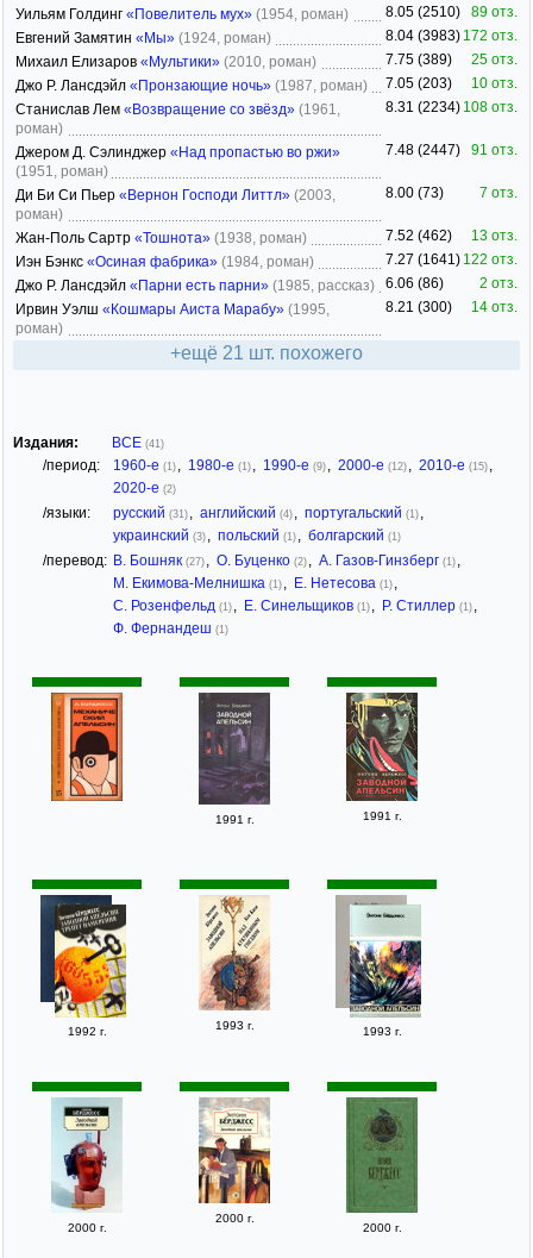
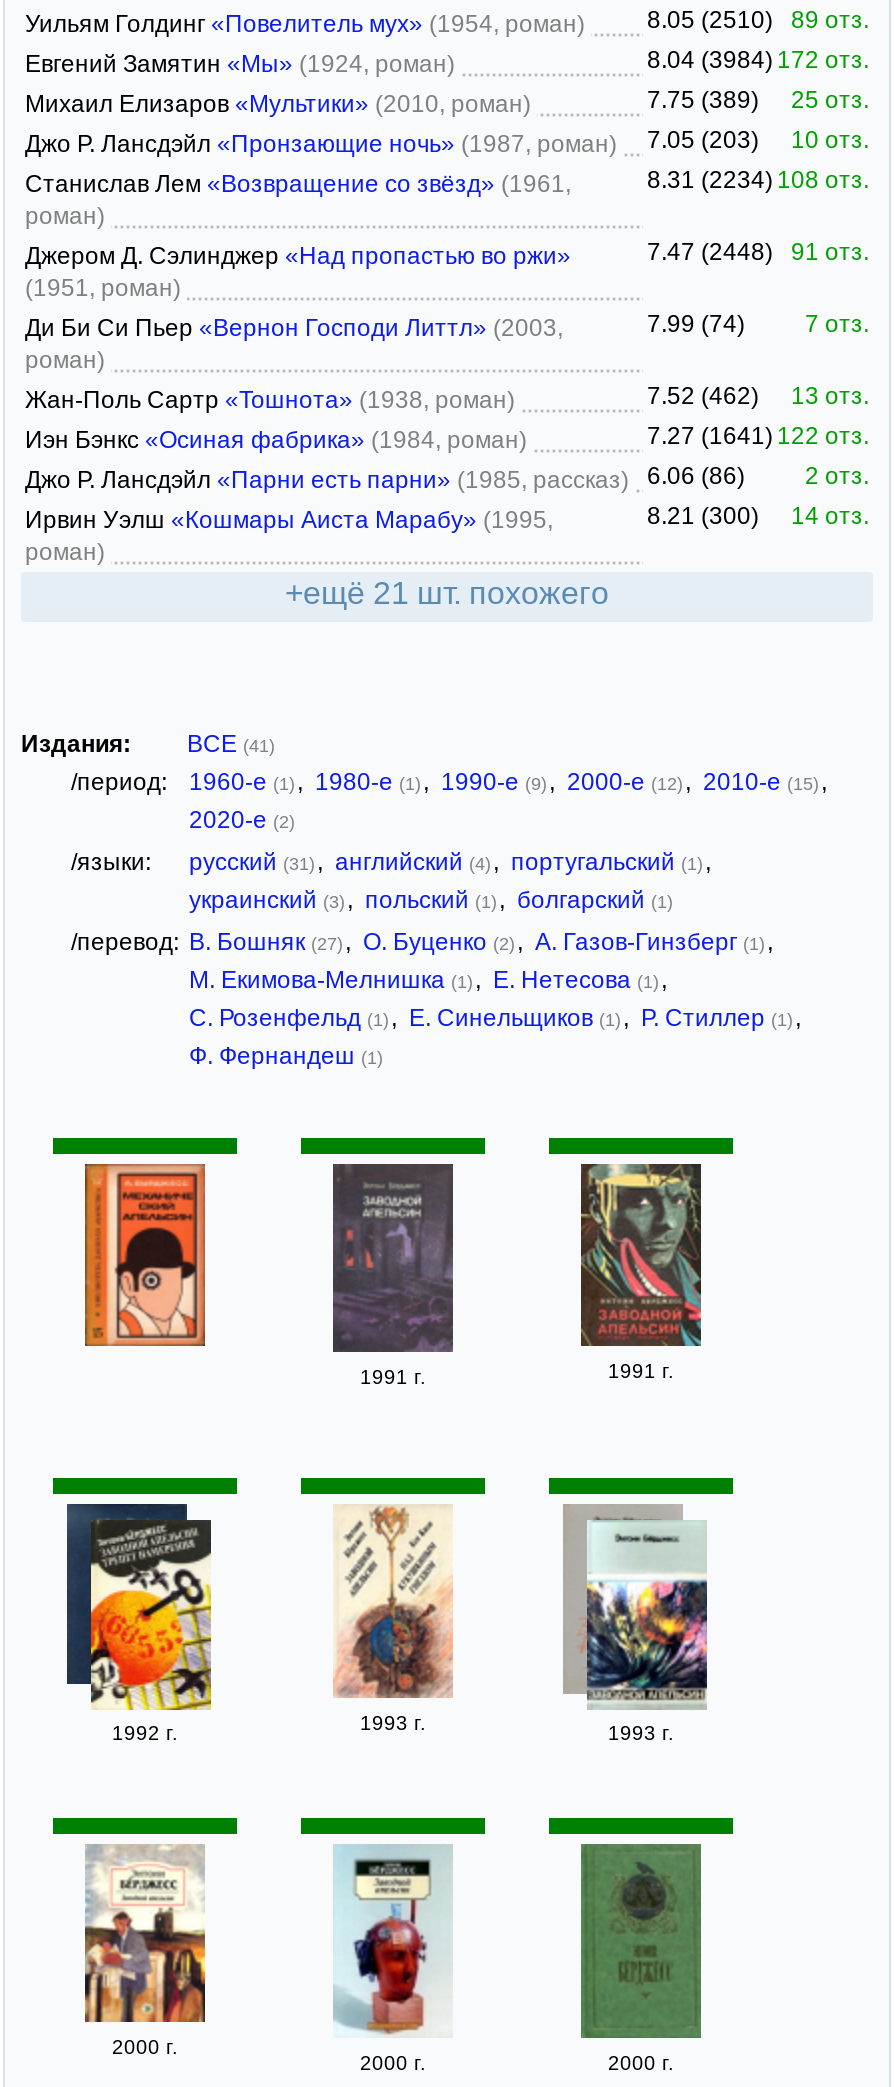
- 8.04 (3983) 172 отз.
+ 8.04 (3984) 172 отз.

- 7.48 (2447) 91 отз.
+ 7.47 (2448) 91 отз.

- 8.00 (73)
+ 7.99 (74)

- [image]
+ [image]

- [image]
+ [image]
